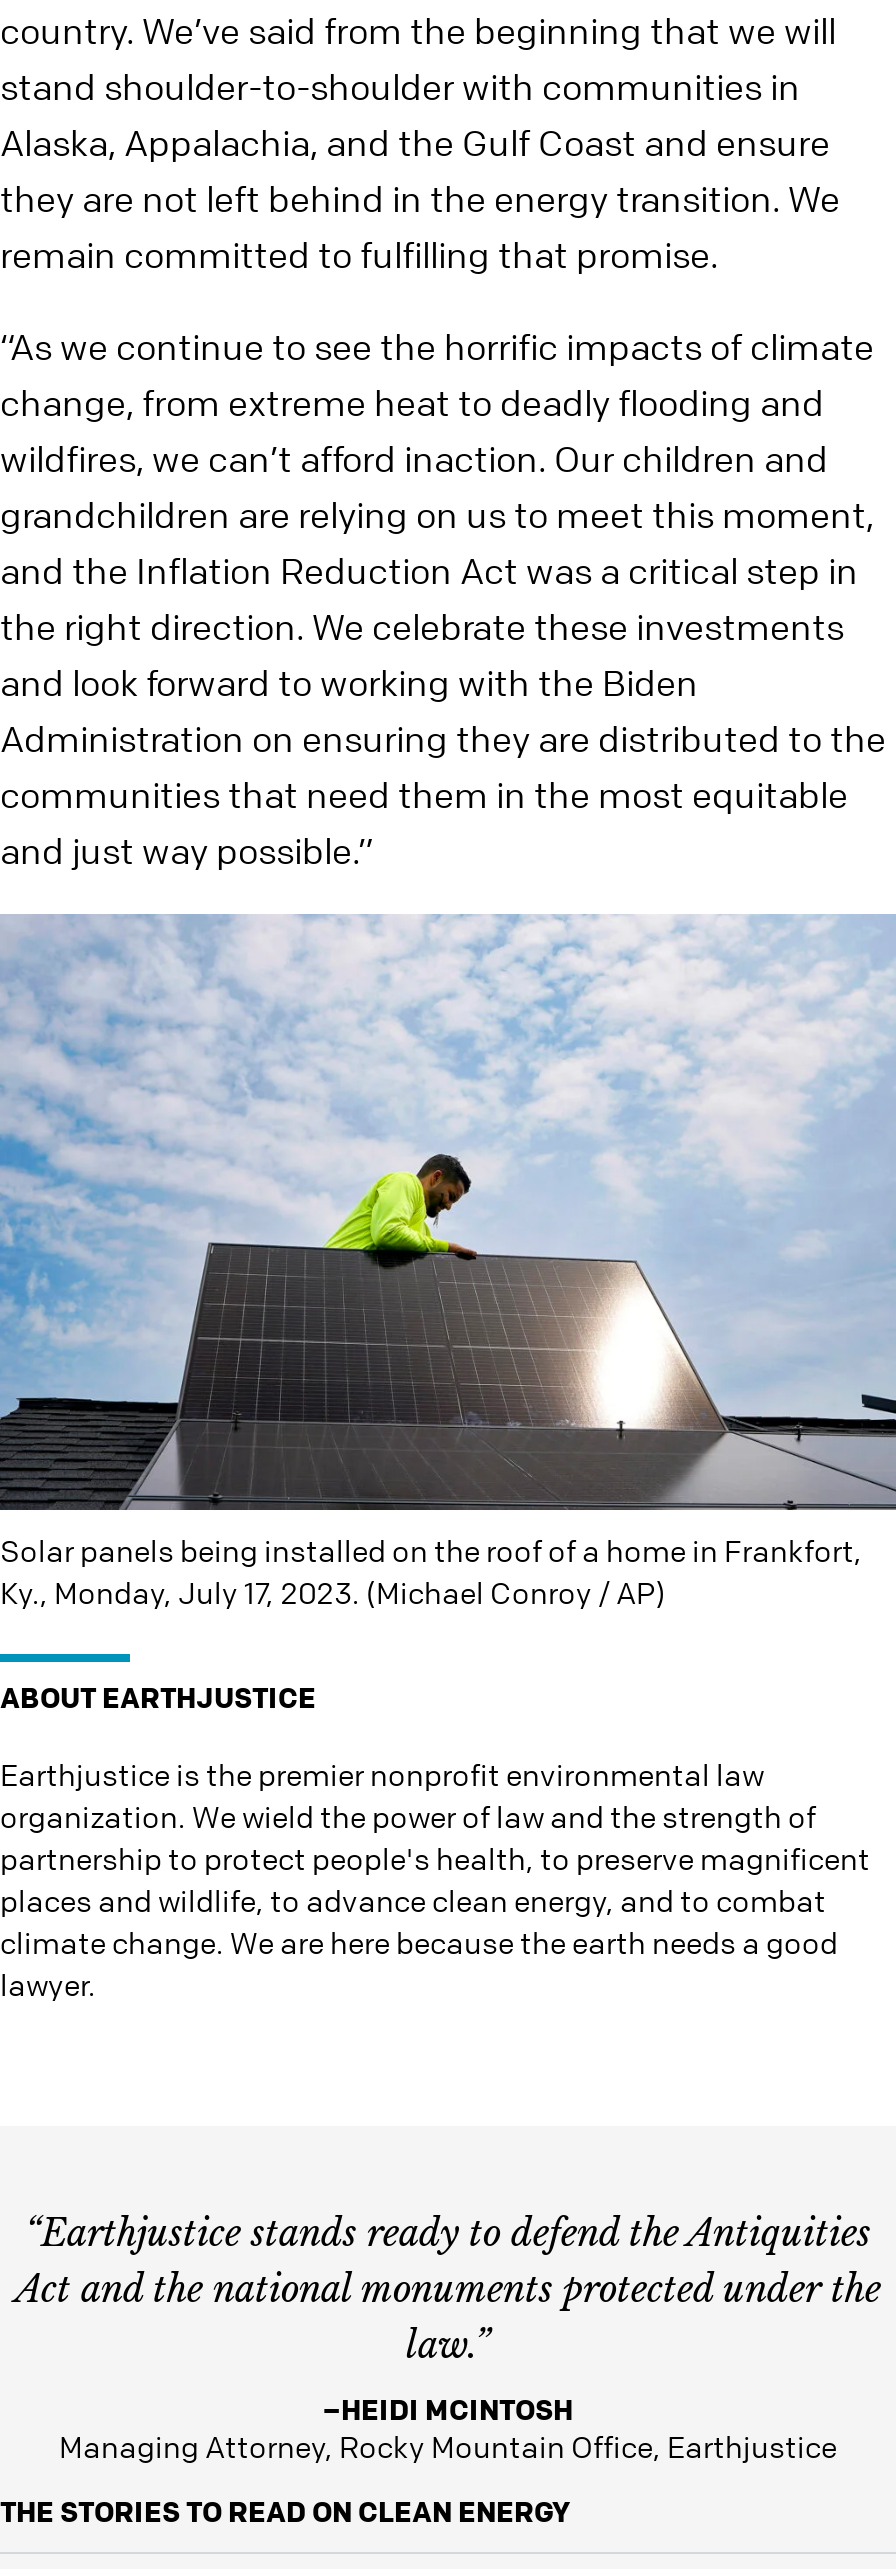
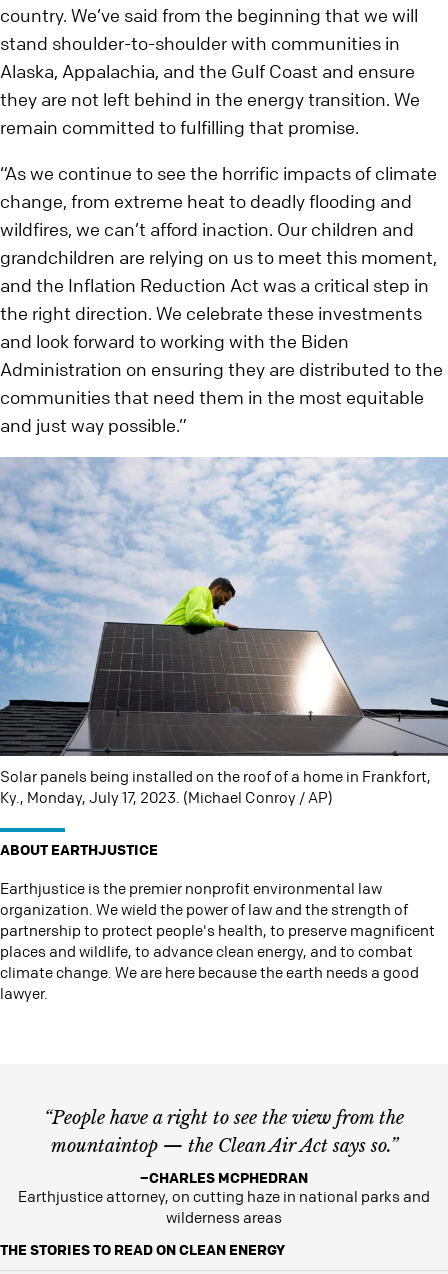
- “Earthjustice stands ready to defend the Antiquities
- Act and the national monuments protected under the
- law.”
+ “People have a right to see the view from the
+ mountaintop — the Clean Air Act says so.”

- –HEIDI MCINTOSH
- Managing Attorney, Rocky Mountain Office, Earthjustice
+ –CHARLES MCPHEDRAN
+ Earthjustice attorney, on cutting haze in national parks and
+ wilderness areas
